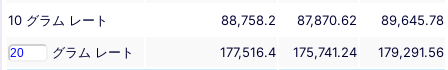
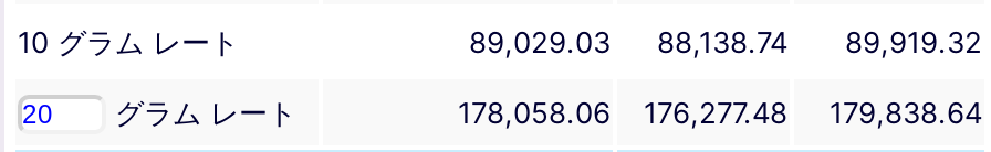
- 88,758.2
+ 89,029.03

- 87,870.62
+ 88,138.74

- 89,645.78
+ 89,919.32

- 177,516.4
+ 178,058.06

- 175,741.24
+ 176,277.48

- 179,291.56
+ 179,838.64
